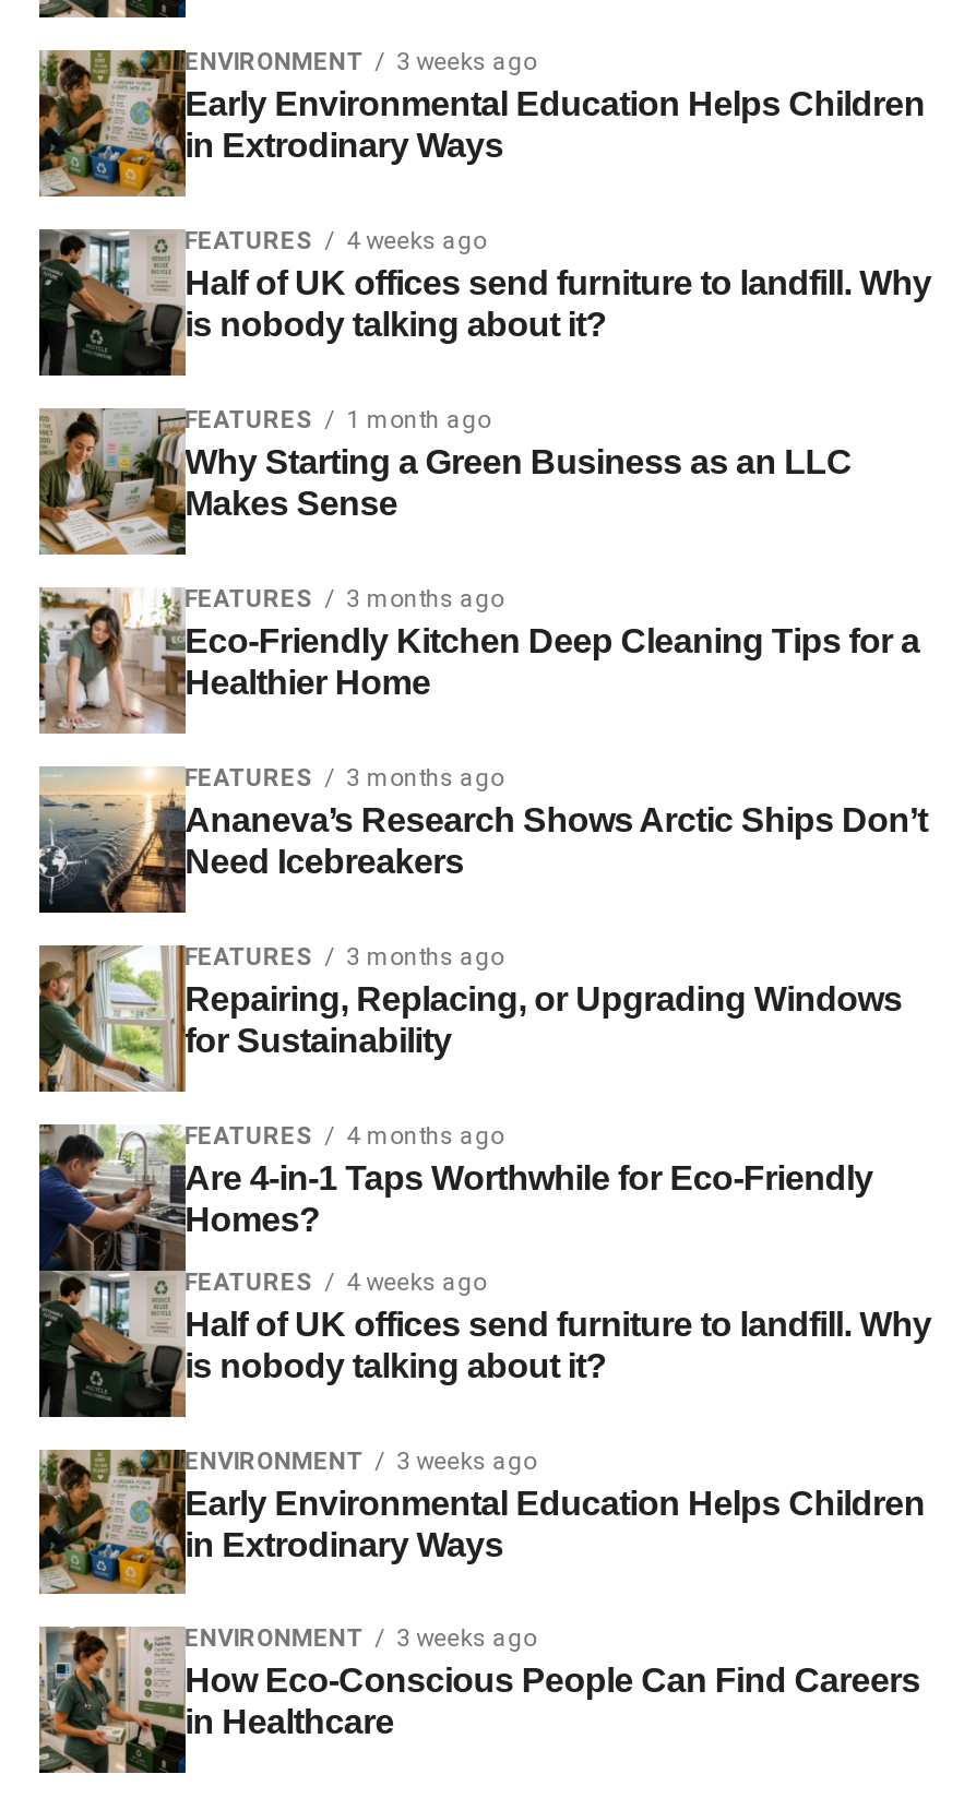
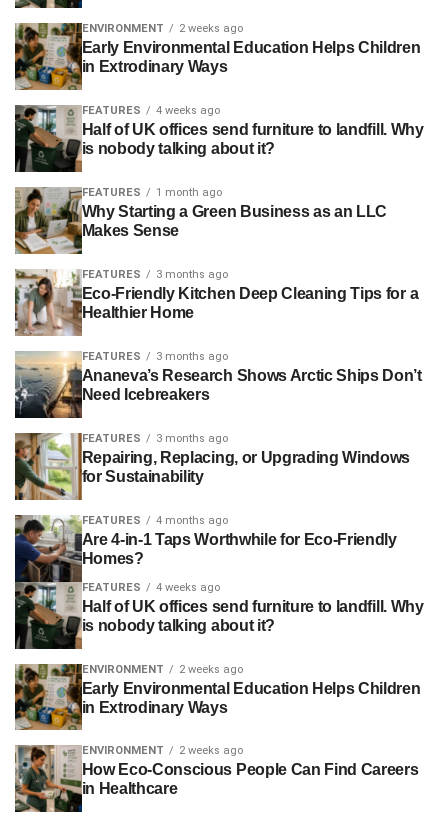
- ENVIRONMENT 3 weeks ago
+ ENVIRONMENT 2 weeks ago

- 3 weeks ago
+ 2 weeks ago

- ENVIRONMENT 3 weeks ago
+ ENVIRONMENT 2 weeks ago
